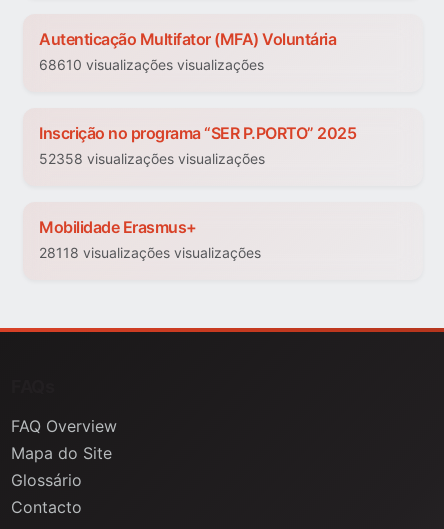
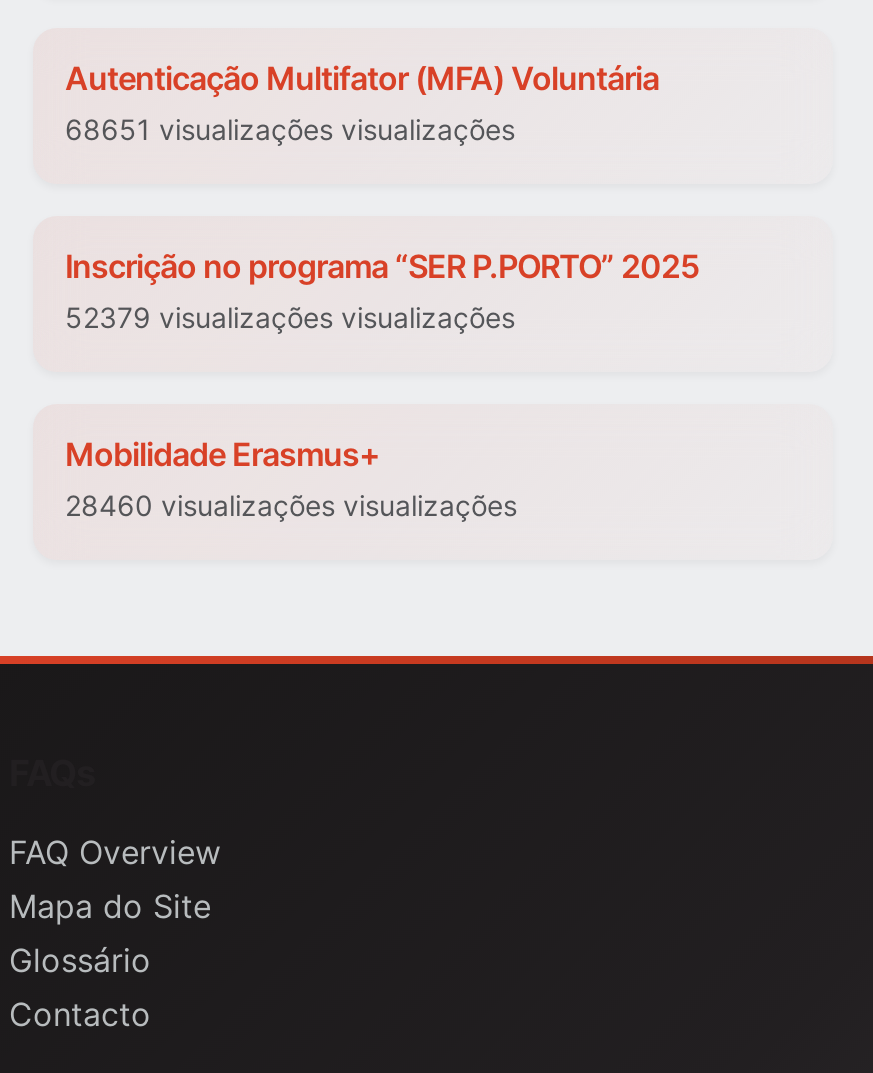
- 68610 visualizações visualizações
+ 68651 visualizações visualizações

- 52358 visualizações visualizações
+ 52379 visualizações visualizações

- 28118 visualizações visualizações
+ 28460 visualizações visualizações
